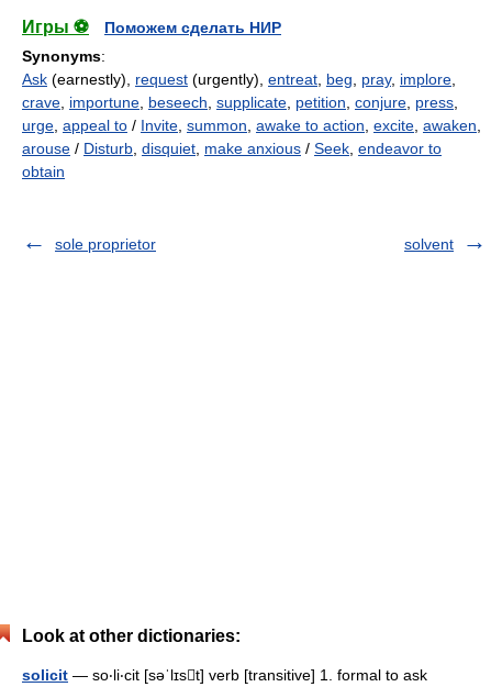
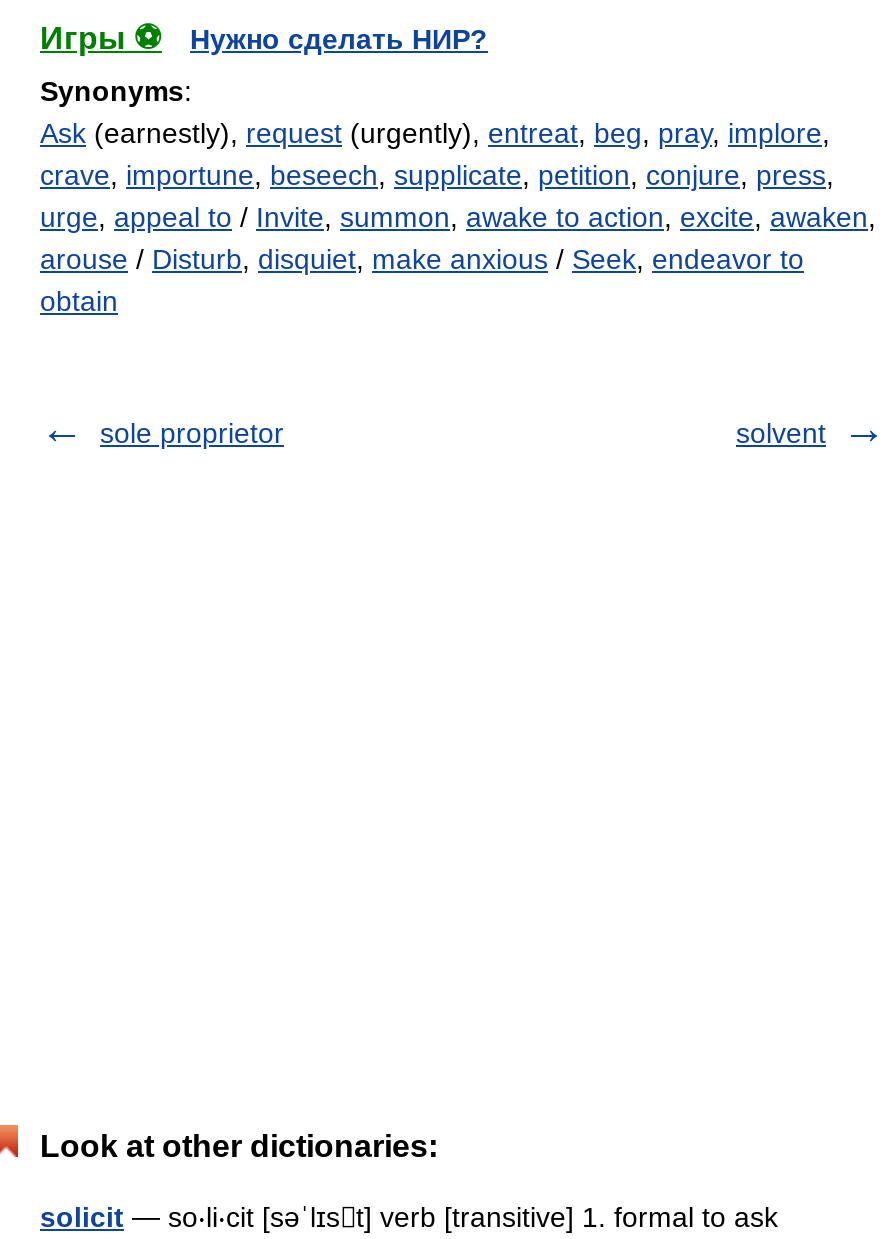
- Поможем сделать НИР
+ Нужно сделать НИР?
